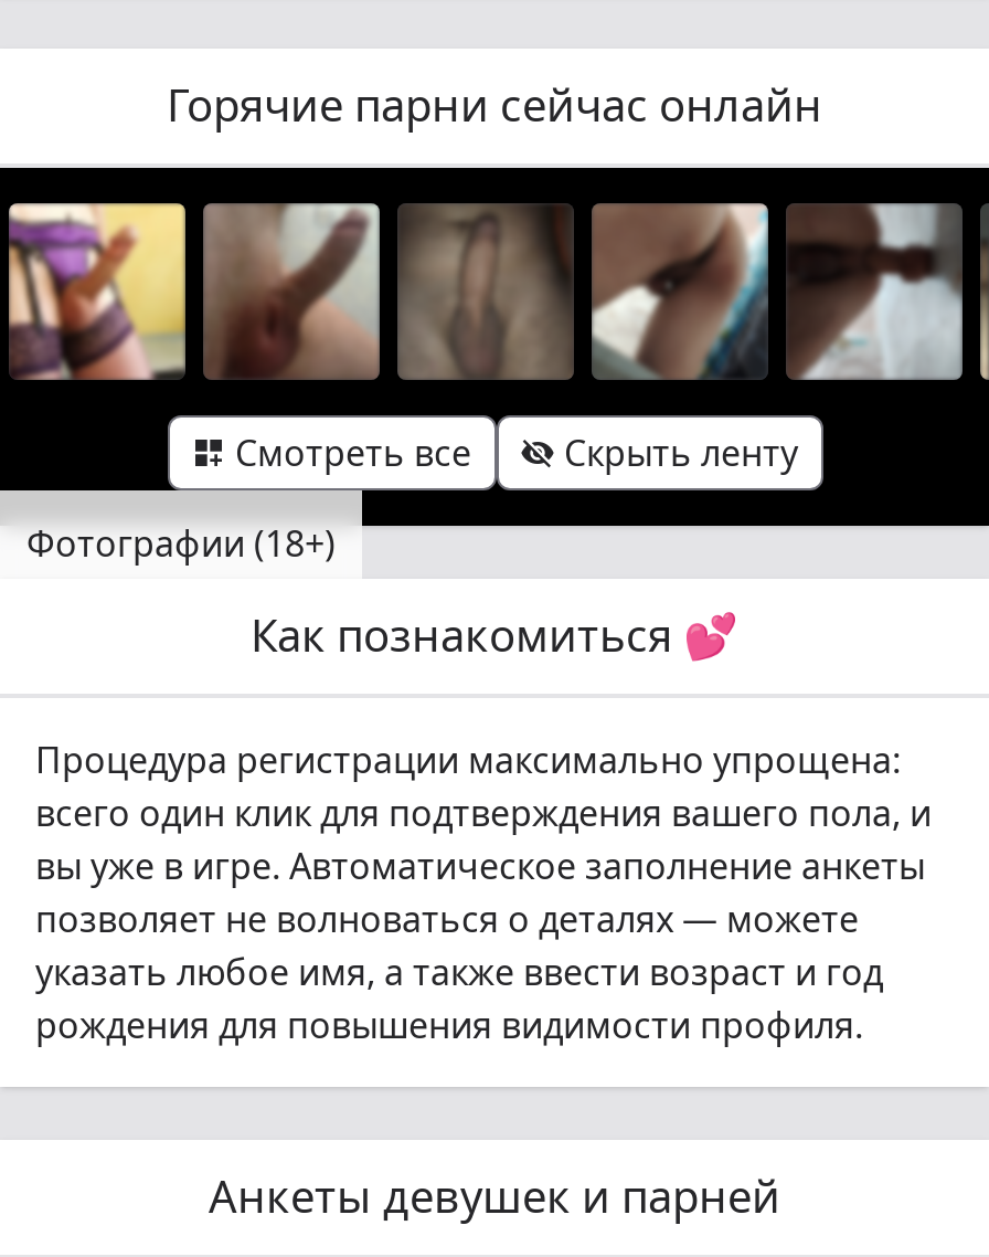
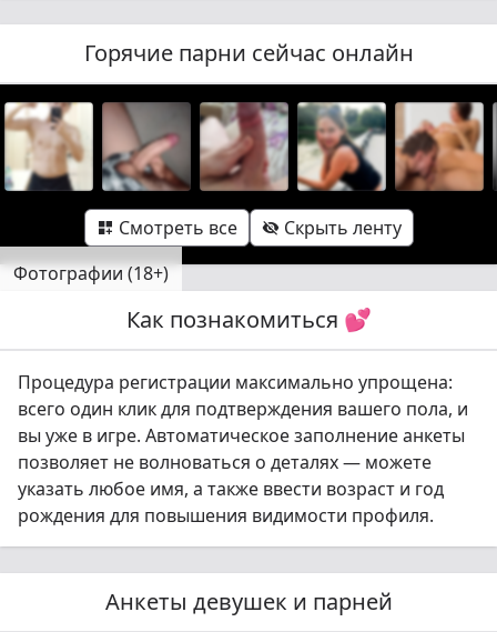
- [image]
+ [image]

- [image]
+ [image]

- [image]
+ [image]

- [image]
+ [image]

- [image]
+ [image]
